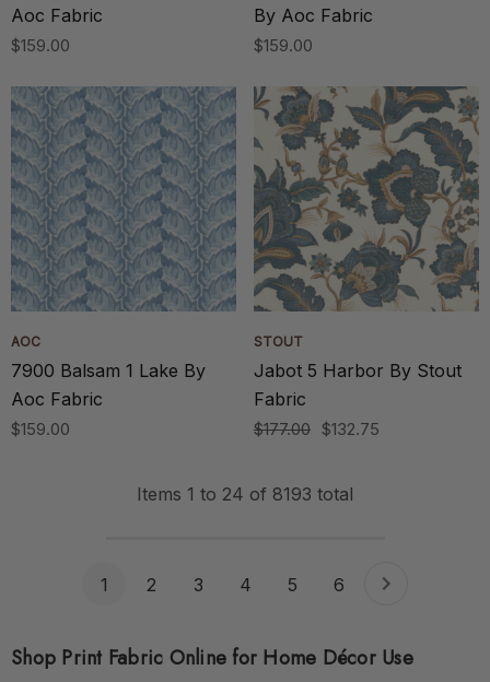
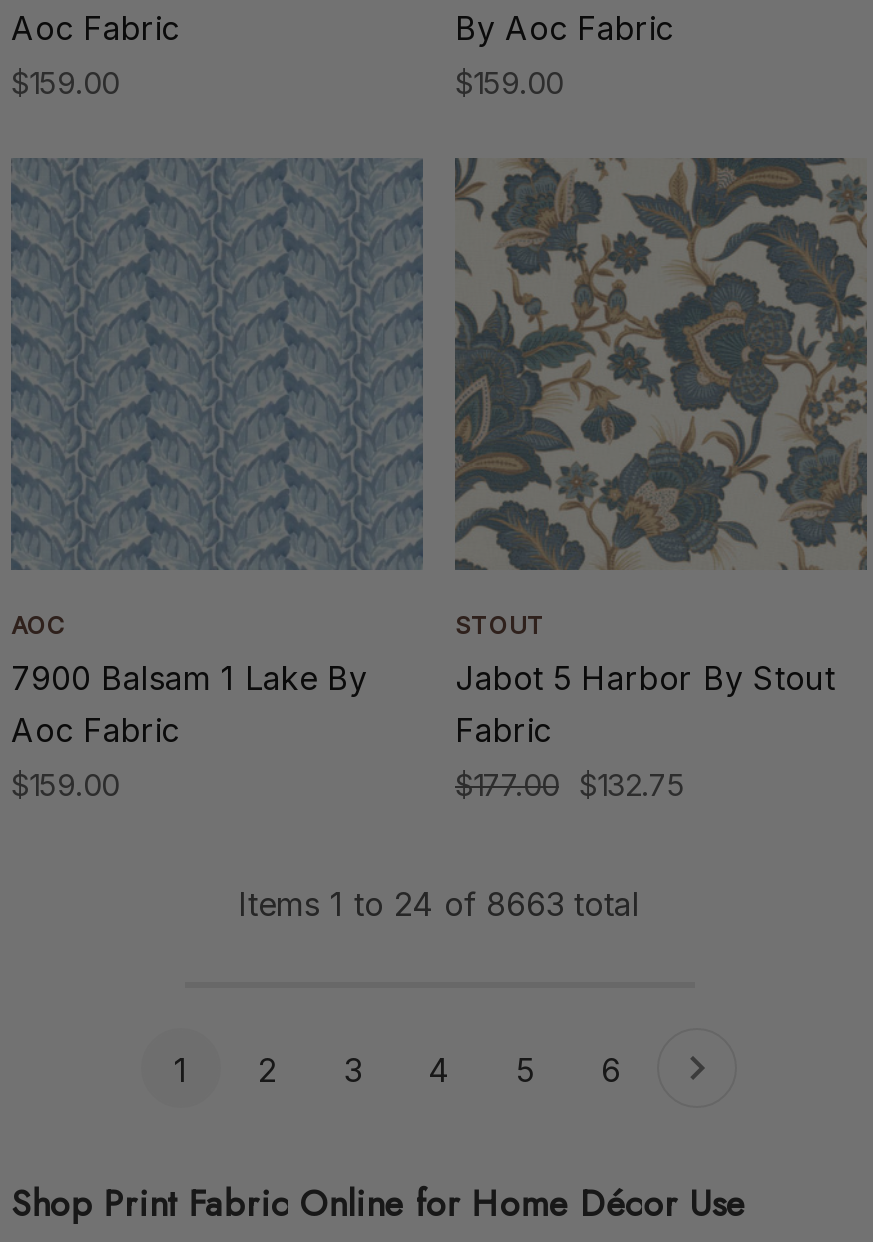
- Items 1 to 24 of 8193 total
+ Items 1 to 24 of 8663 total
